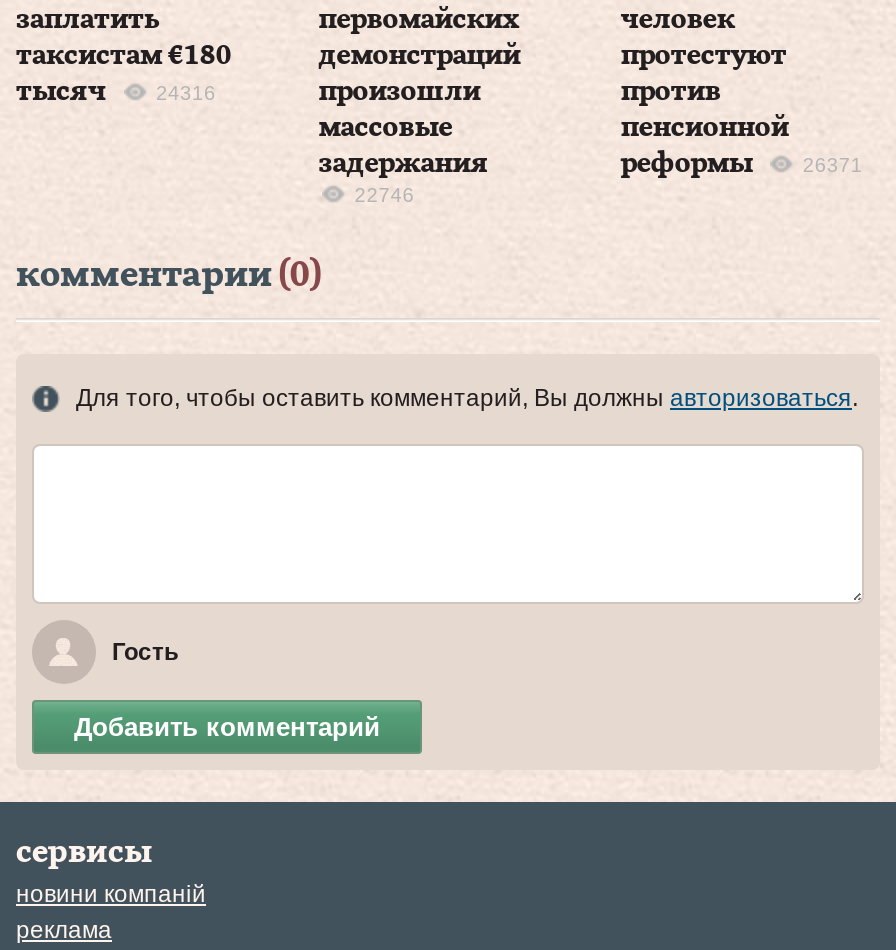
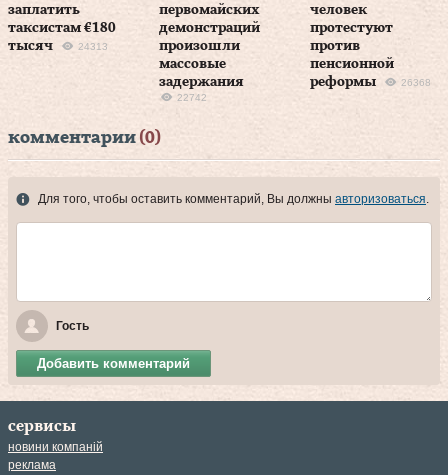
- 24316
+ 24313

- 26371
+ 26368

- 22746
+ 22742
